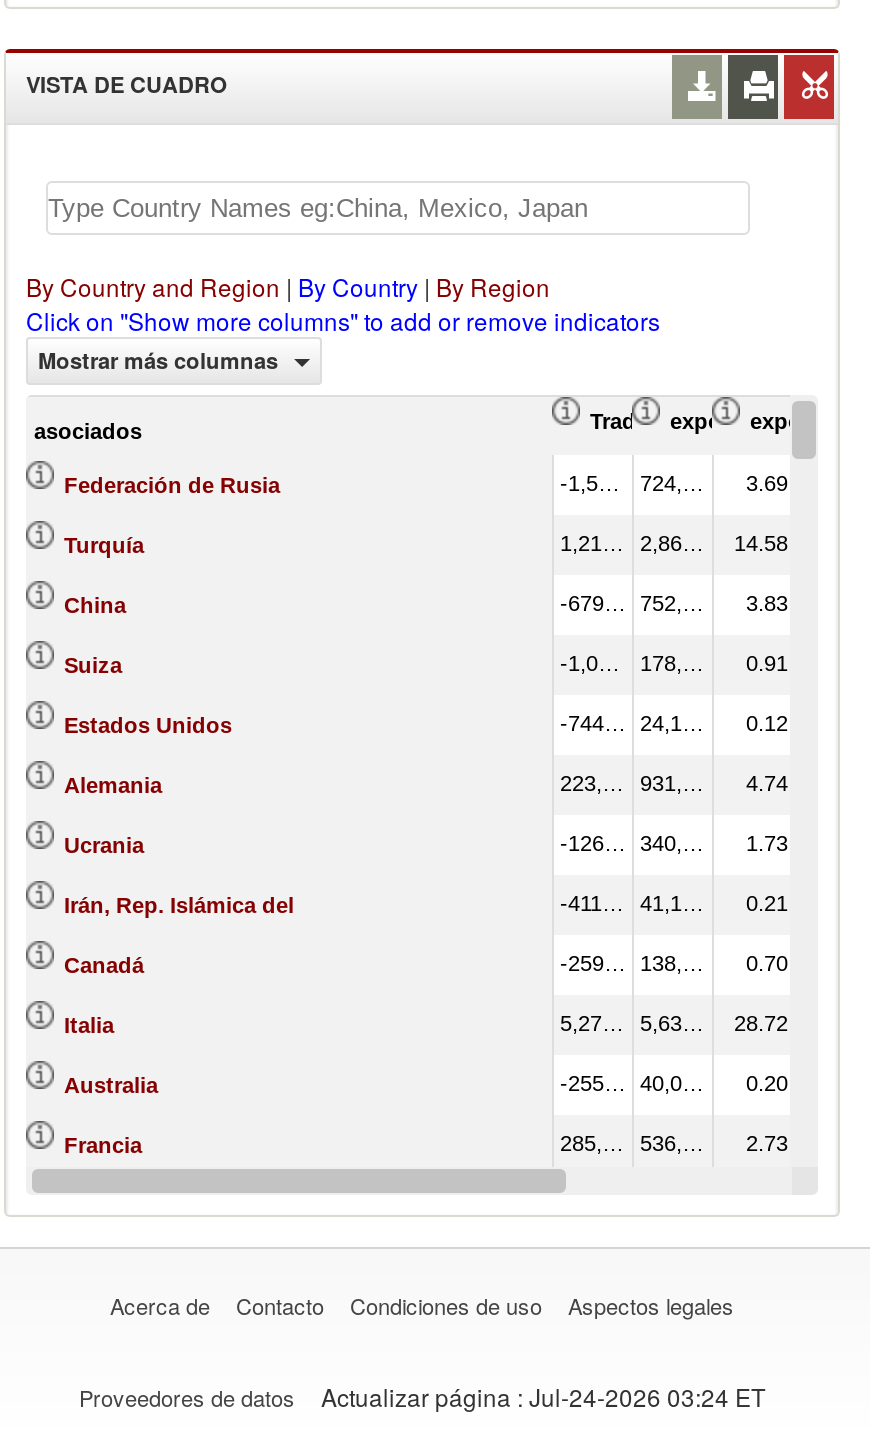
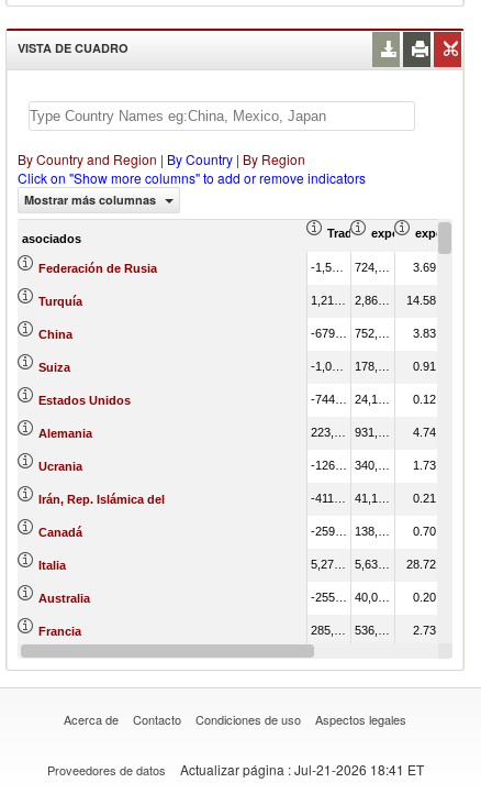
- Actualizar página: Jul-24-2026 03:24 ET
+ Actualizar página: Jul-21-2026 18:41 ET
